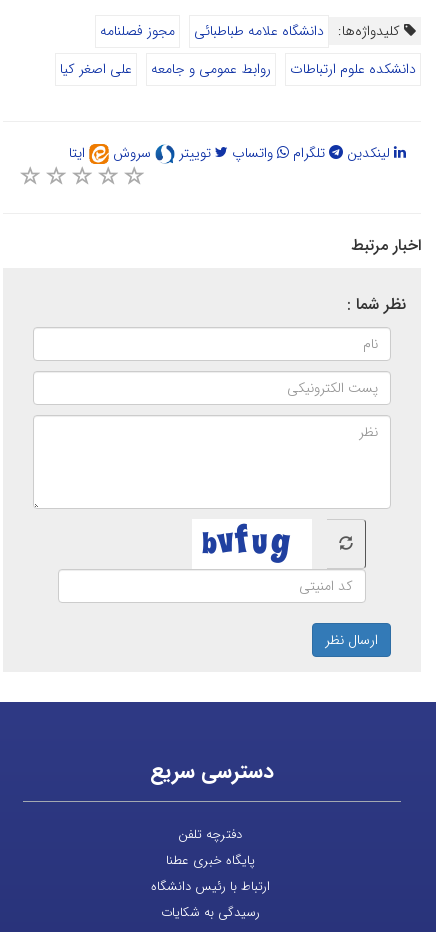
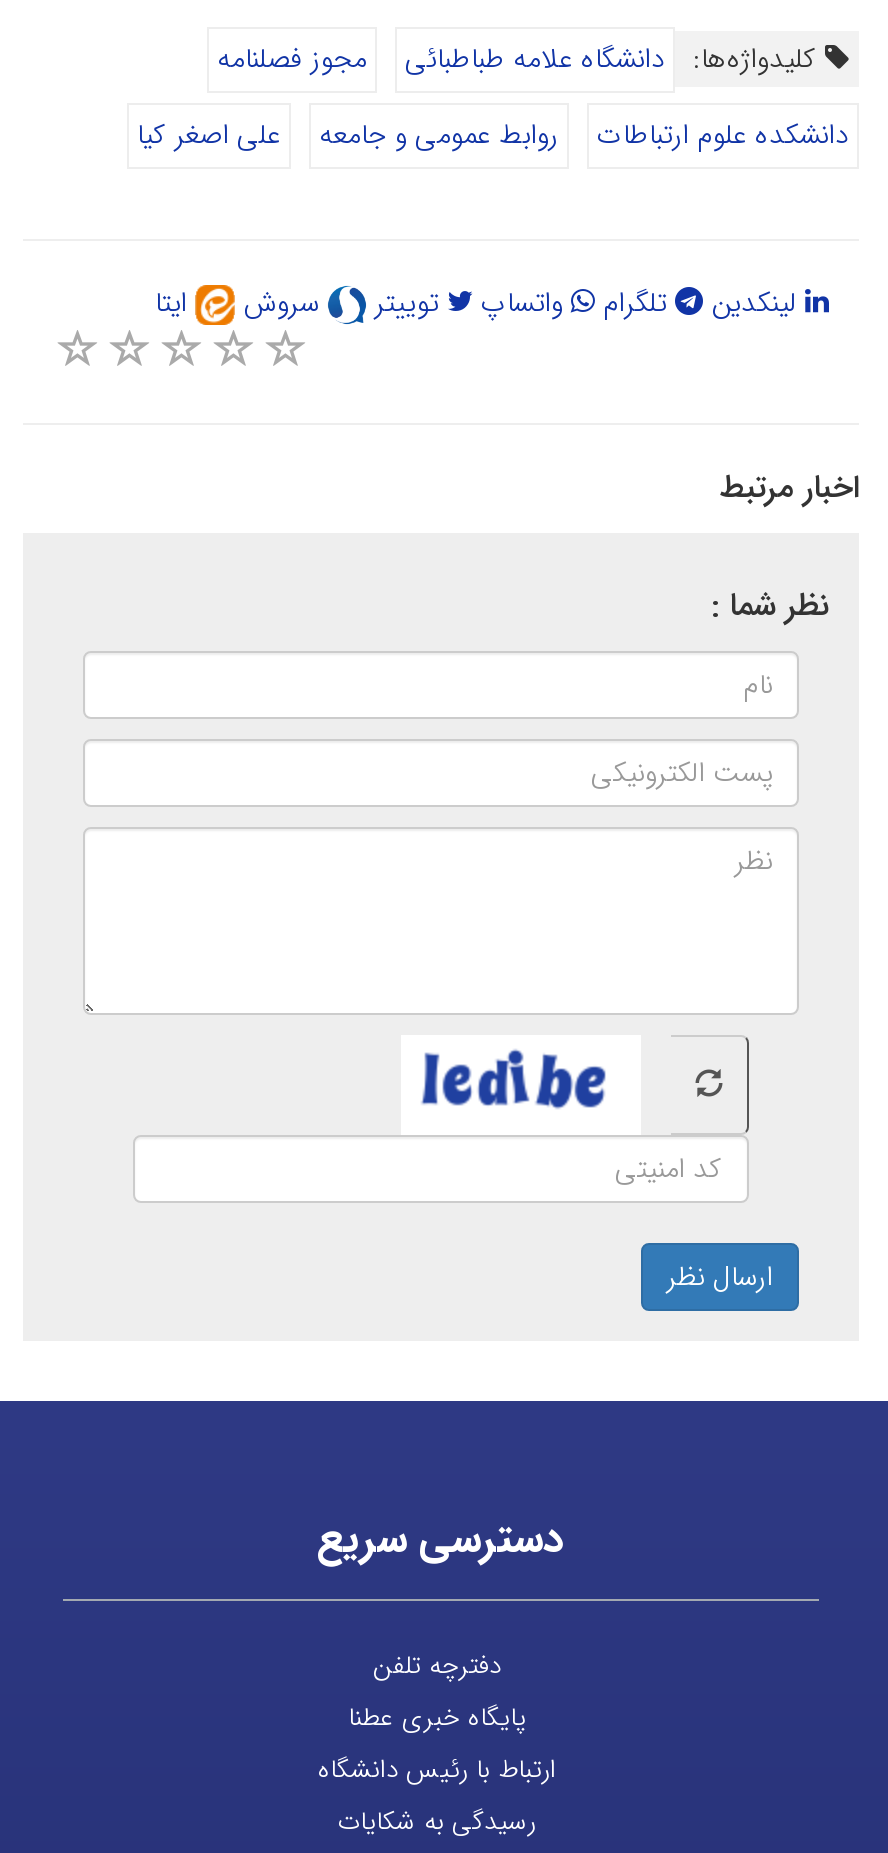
- [image]
+ [image]
